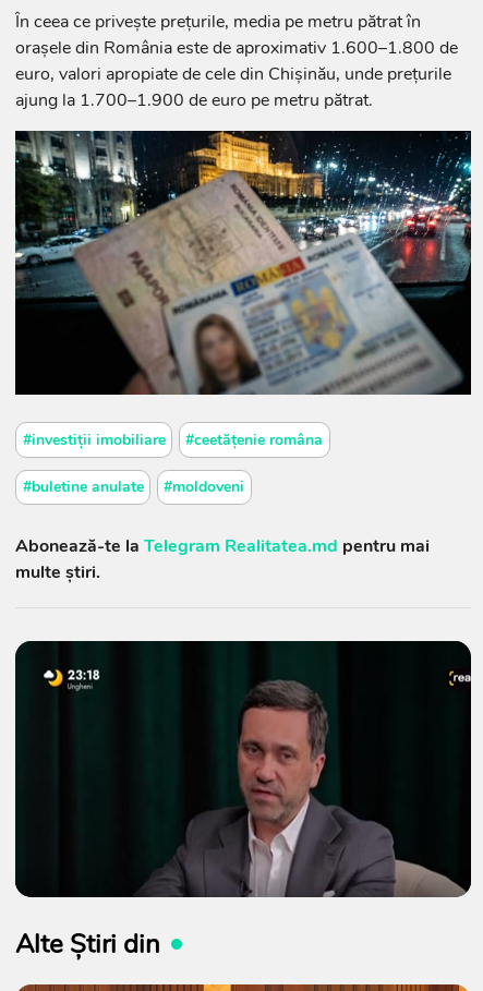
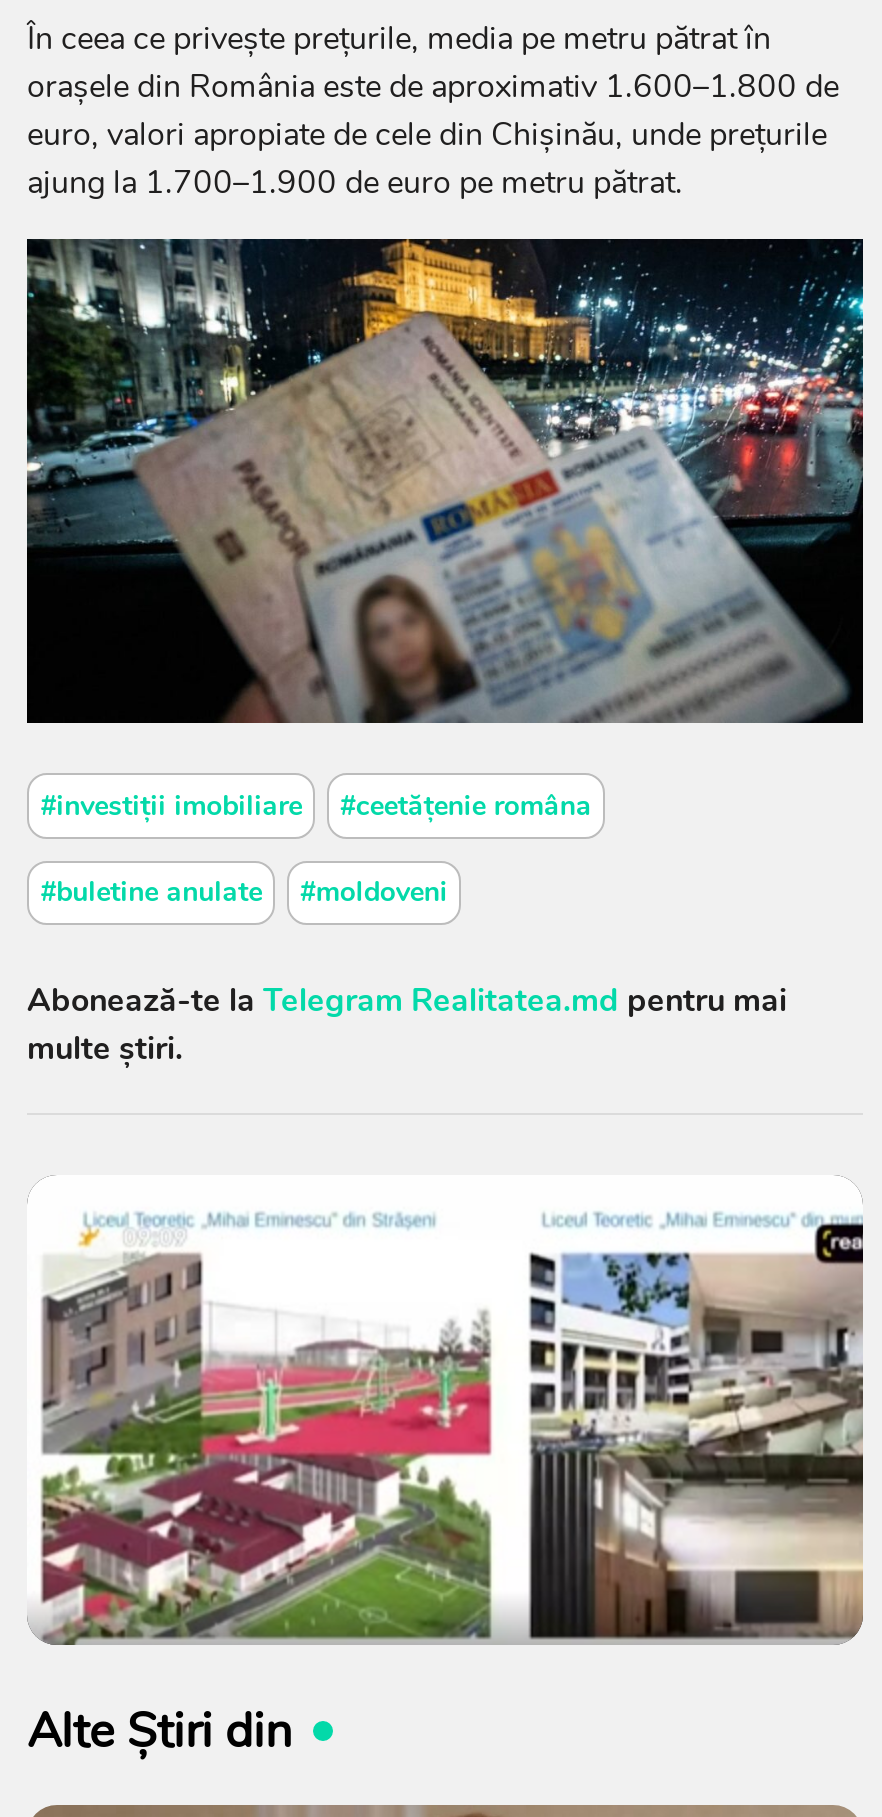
- [image]
+ [image]
